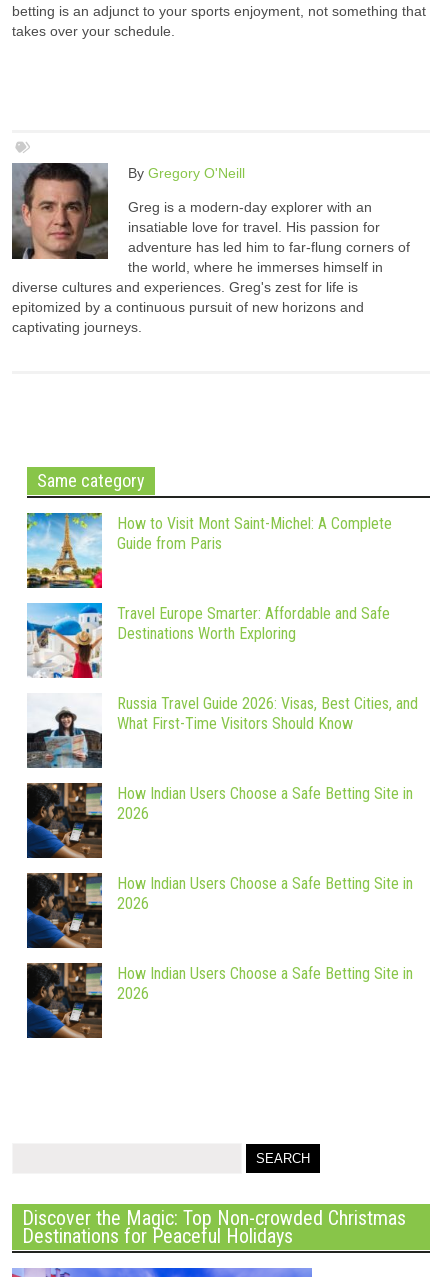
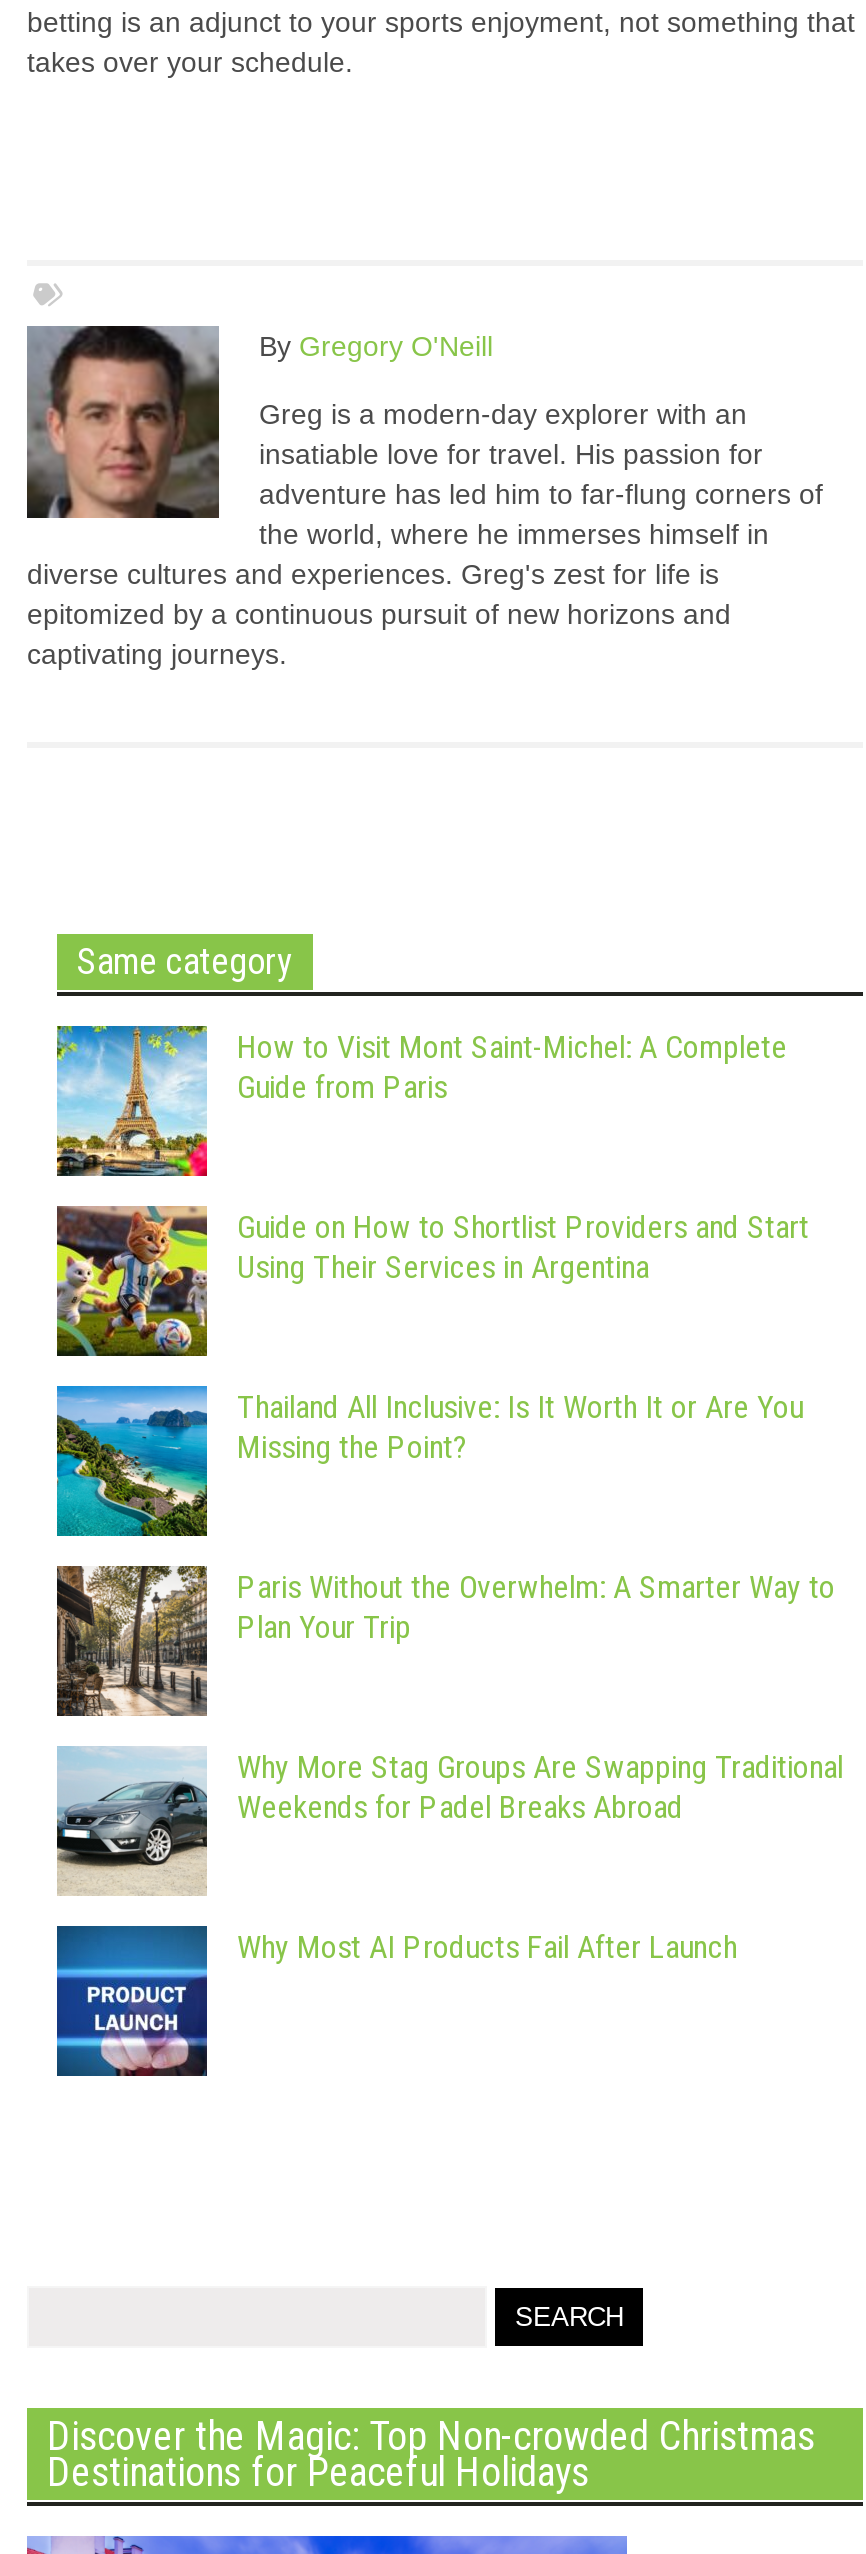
- [image]
- Travel Europe Smarter: Affordable and Safe
- Destinations Worth Exploring
+ [image]
+ Guide on How to Shortlist Providers and Start
+ Using Their Services in Argentina

- [image]
- Russia Travel Guide 2026: Visas, Best Cities, and
- What First-Time Visitors Should Know
+ [image]
+ Thailand All Inclusive: Is It Worth It or Are You
+ Missing the Point?

- [image]
- How Indian Users Choose a Safe Betting Site in
- 2026
+ [image]
+ Paris Without the Overwhelm: A Smarter Way to
+ Plan Your Trip

- [image]
- How Indian Users Choose a Safe Betting Site in
- 2026
+ [image]
+ Why More Stag Groups Are Swapping Traditional
+ Weekends for Padel Breaks Abroad

- [image]
- How Indian Users Choose a Safe Betting Site in
- 2026
+ [image]
+ Why Most AI Products Fail After Launch
